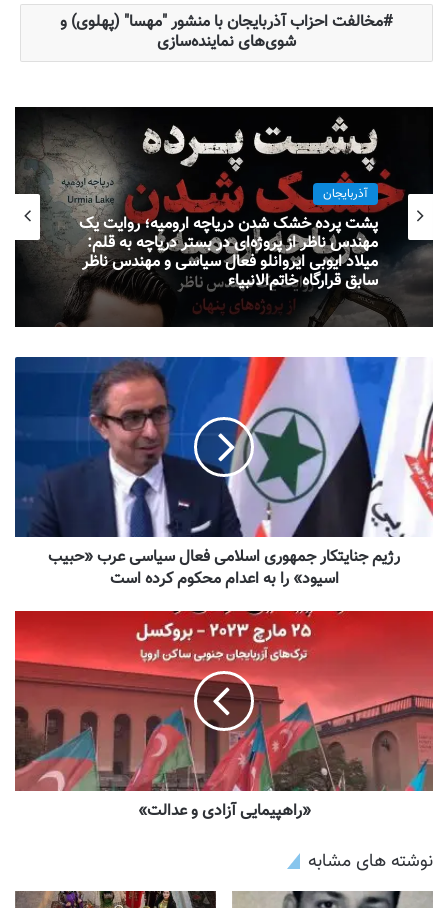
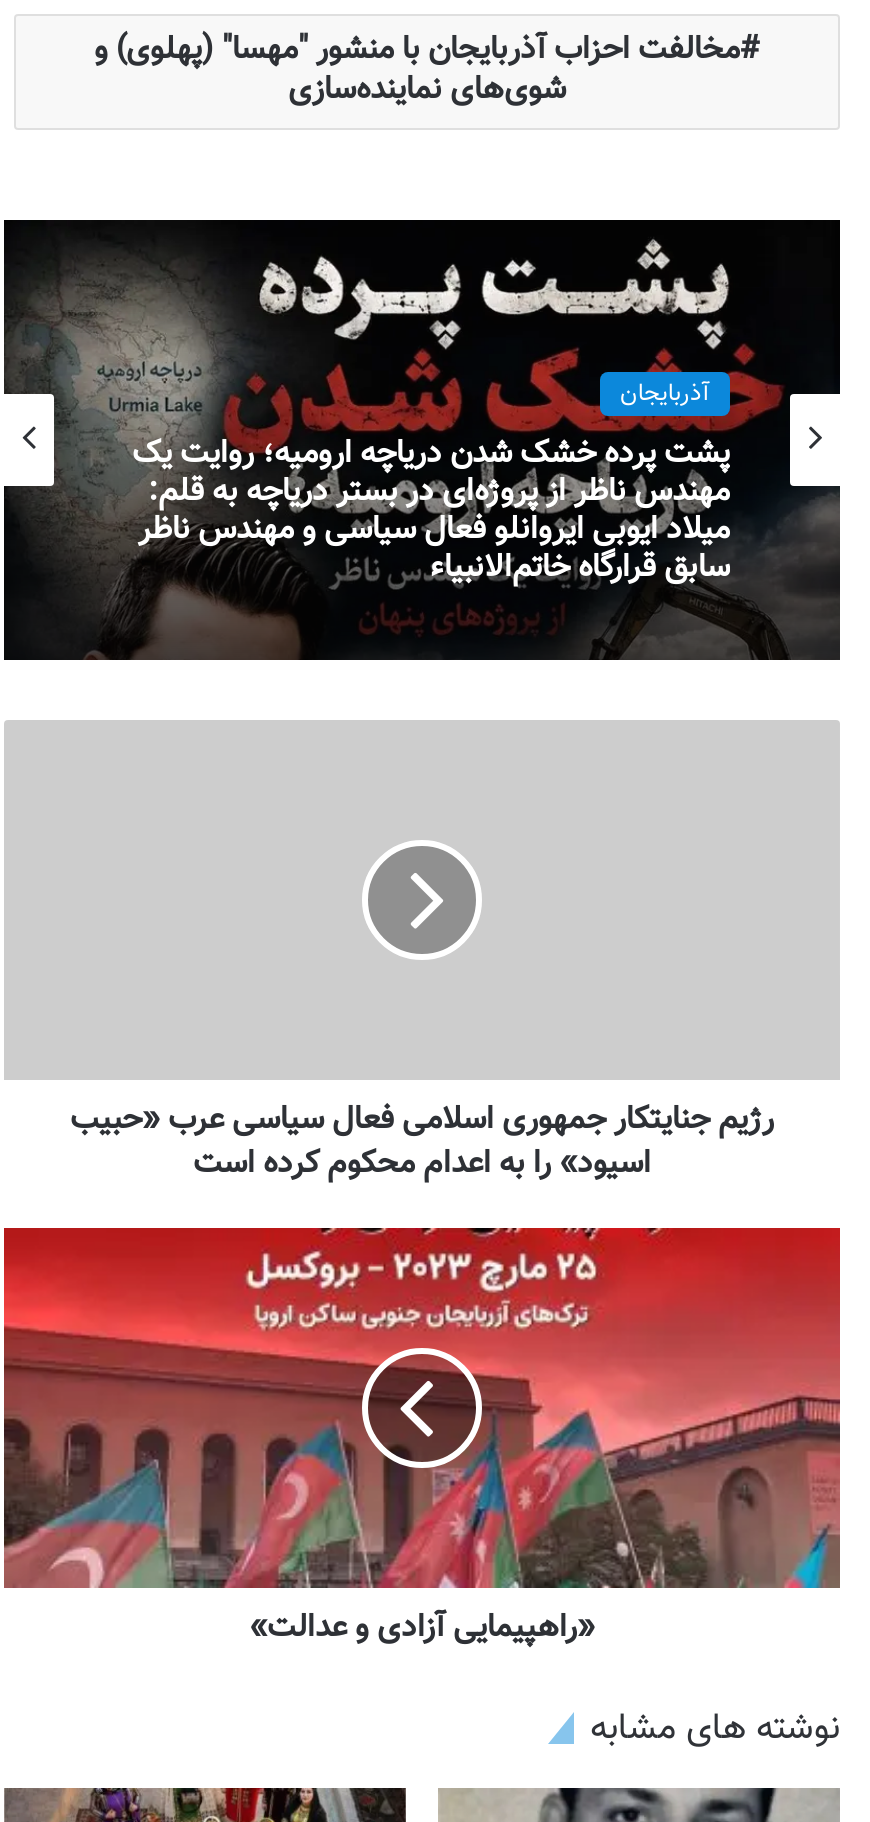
- [image]
